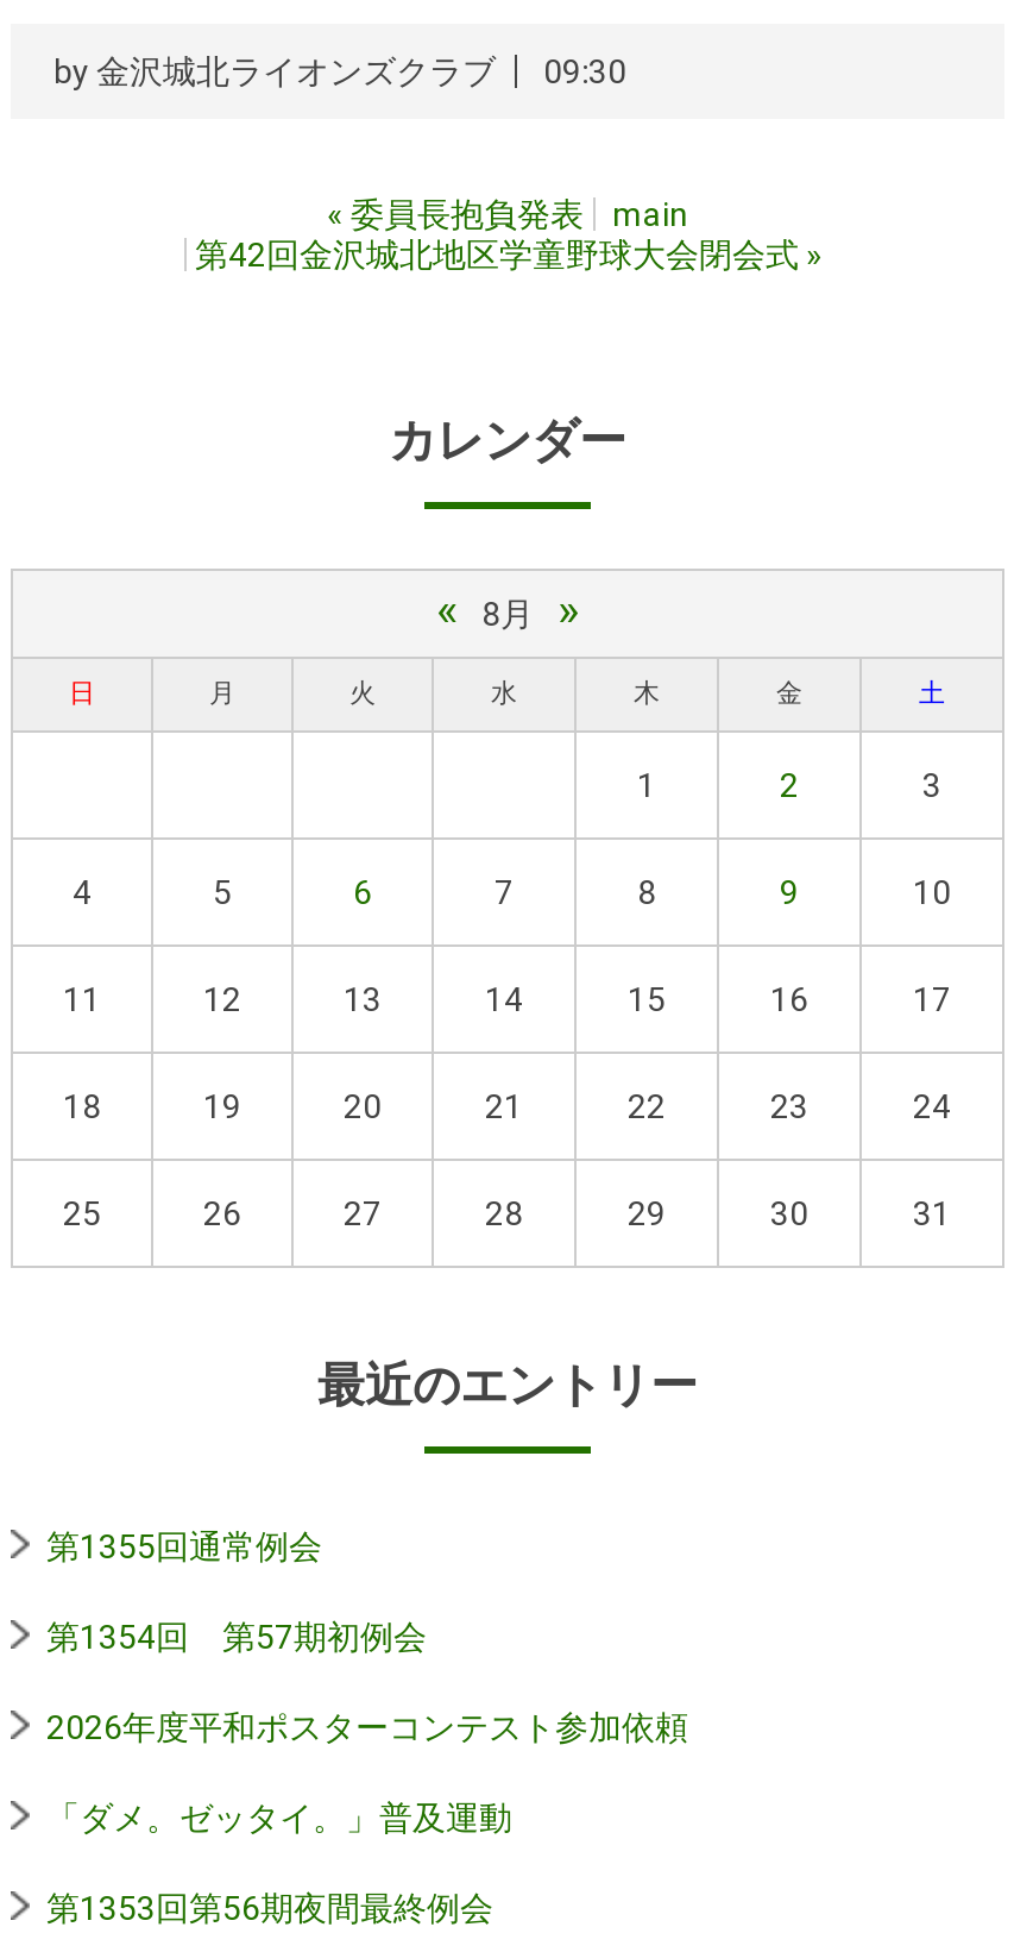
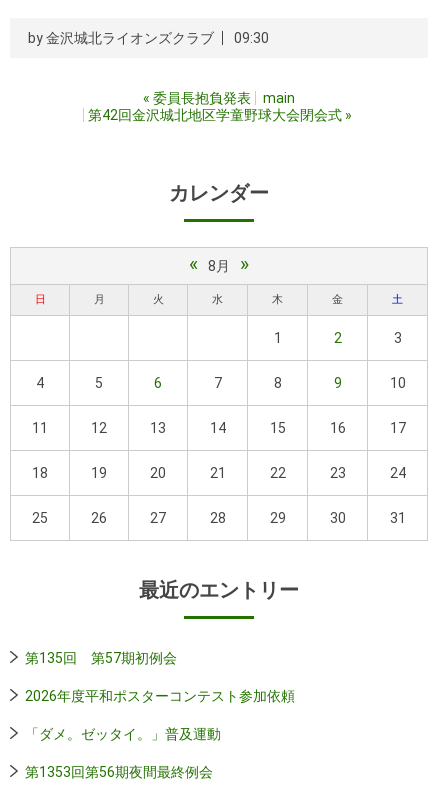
- 第1355回通常例会
- 第1354回 第57期初例会
+ 第135回 第57期初例会
